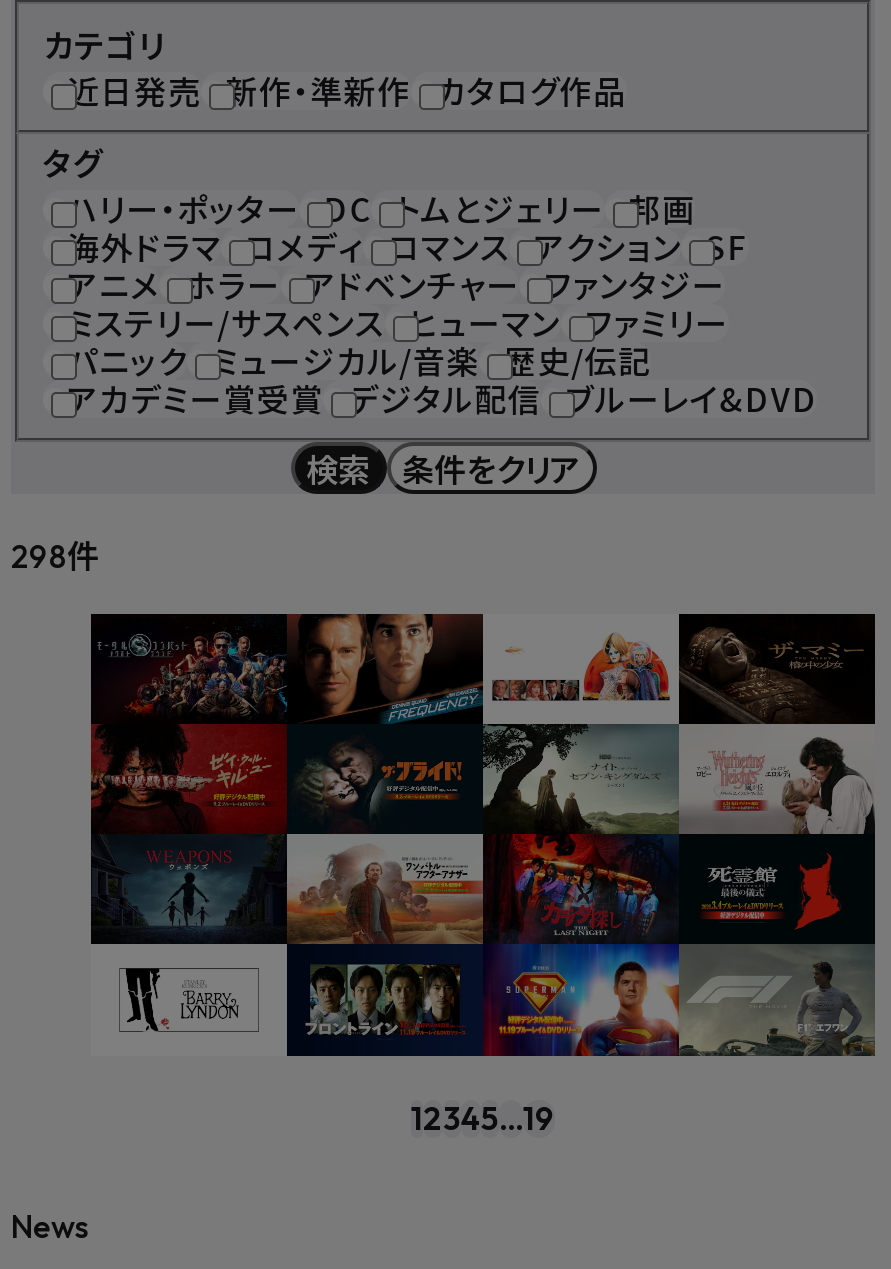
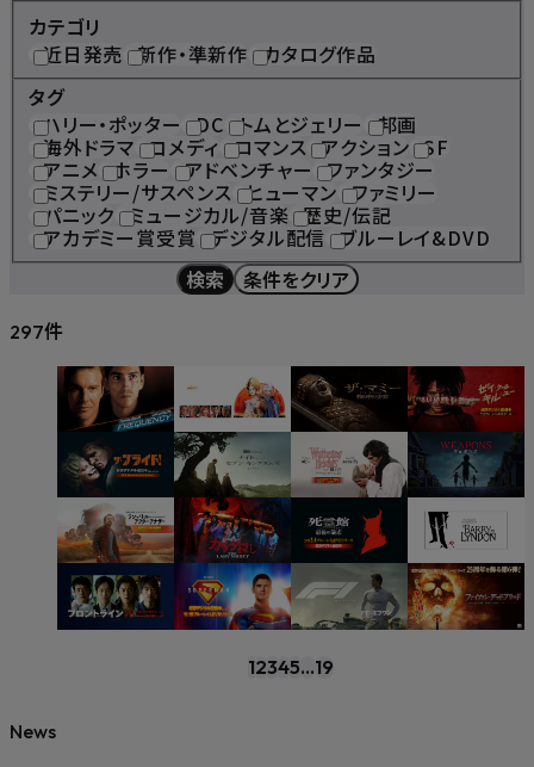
- 298件
+ 297件

- [image]
+ [image]
